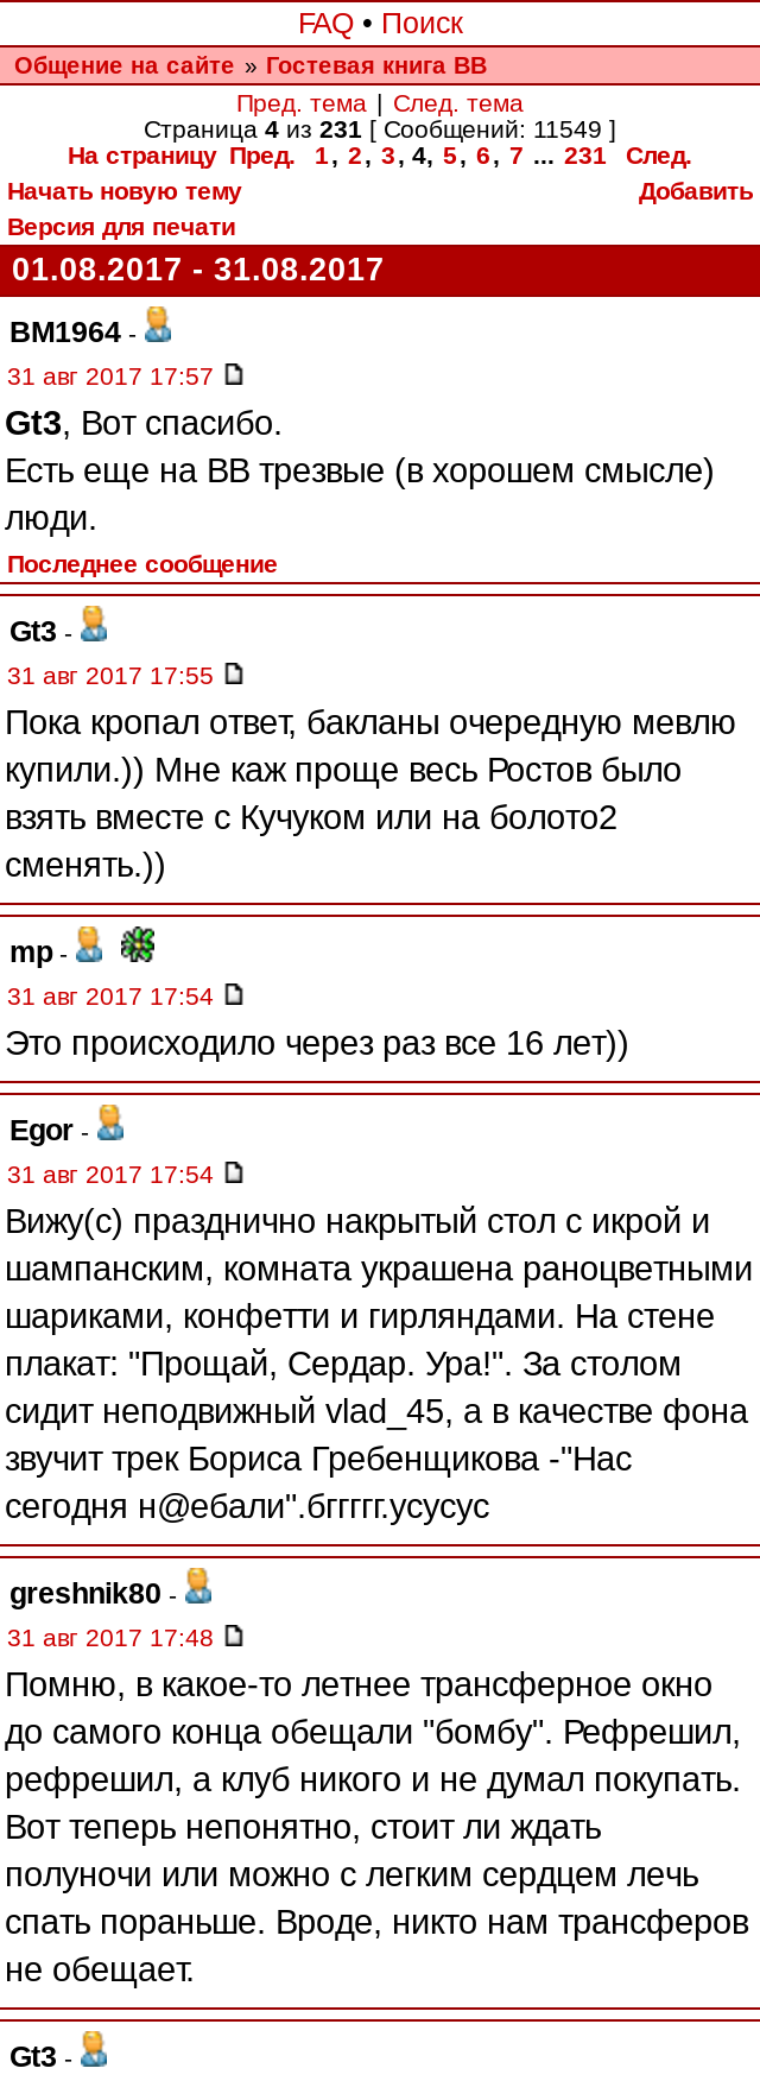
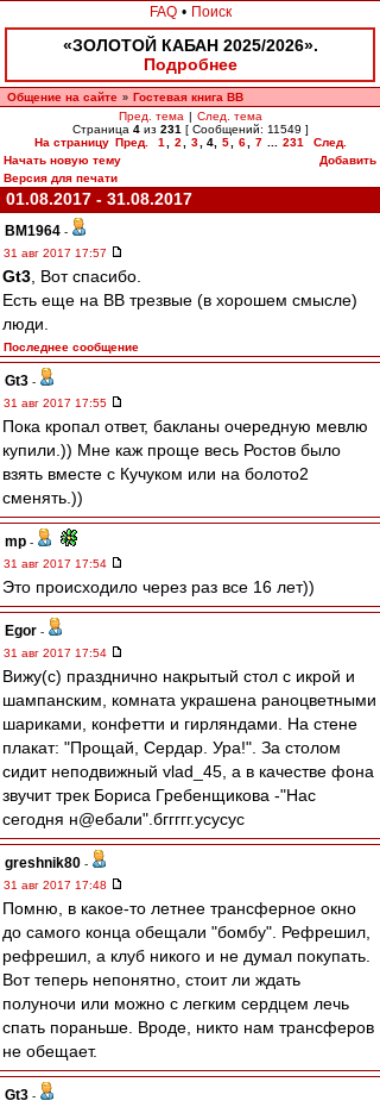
+ «ЗОЛОТОЙ КАБАН 2025/2026».
+ Подробнее
